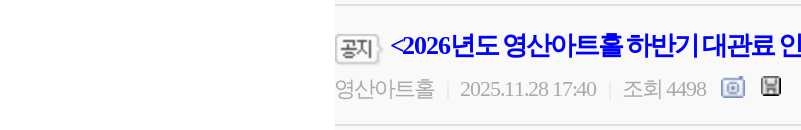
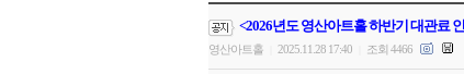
- 영산아트홀 2025.11.28 17:40 조회 4498
+ 영산아트홀 2025.11.28 17:40 조회 4466
